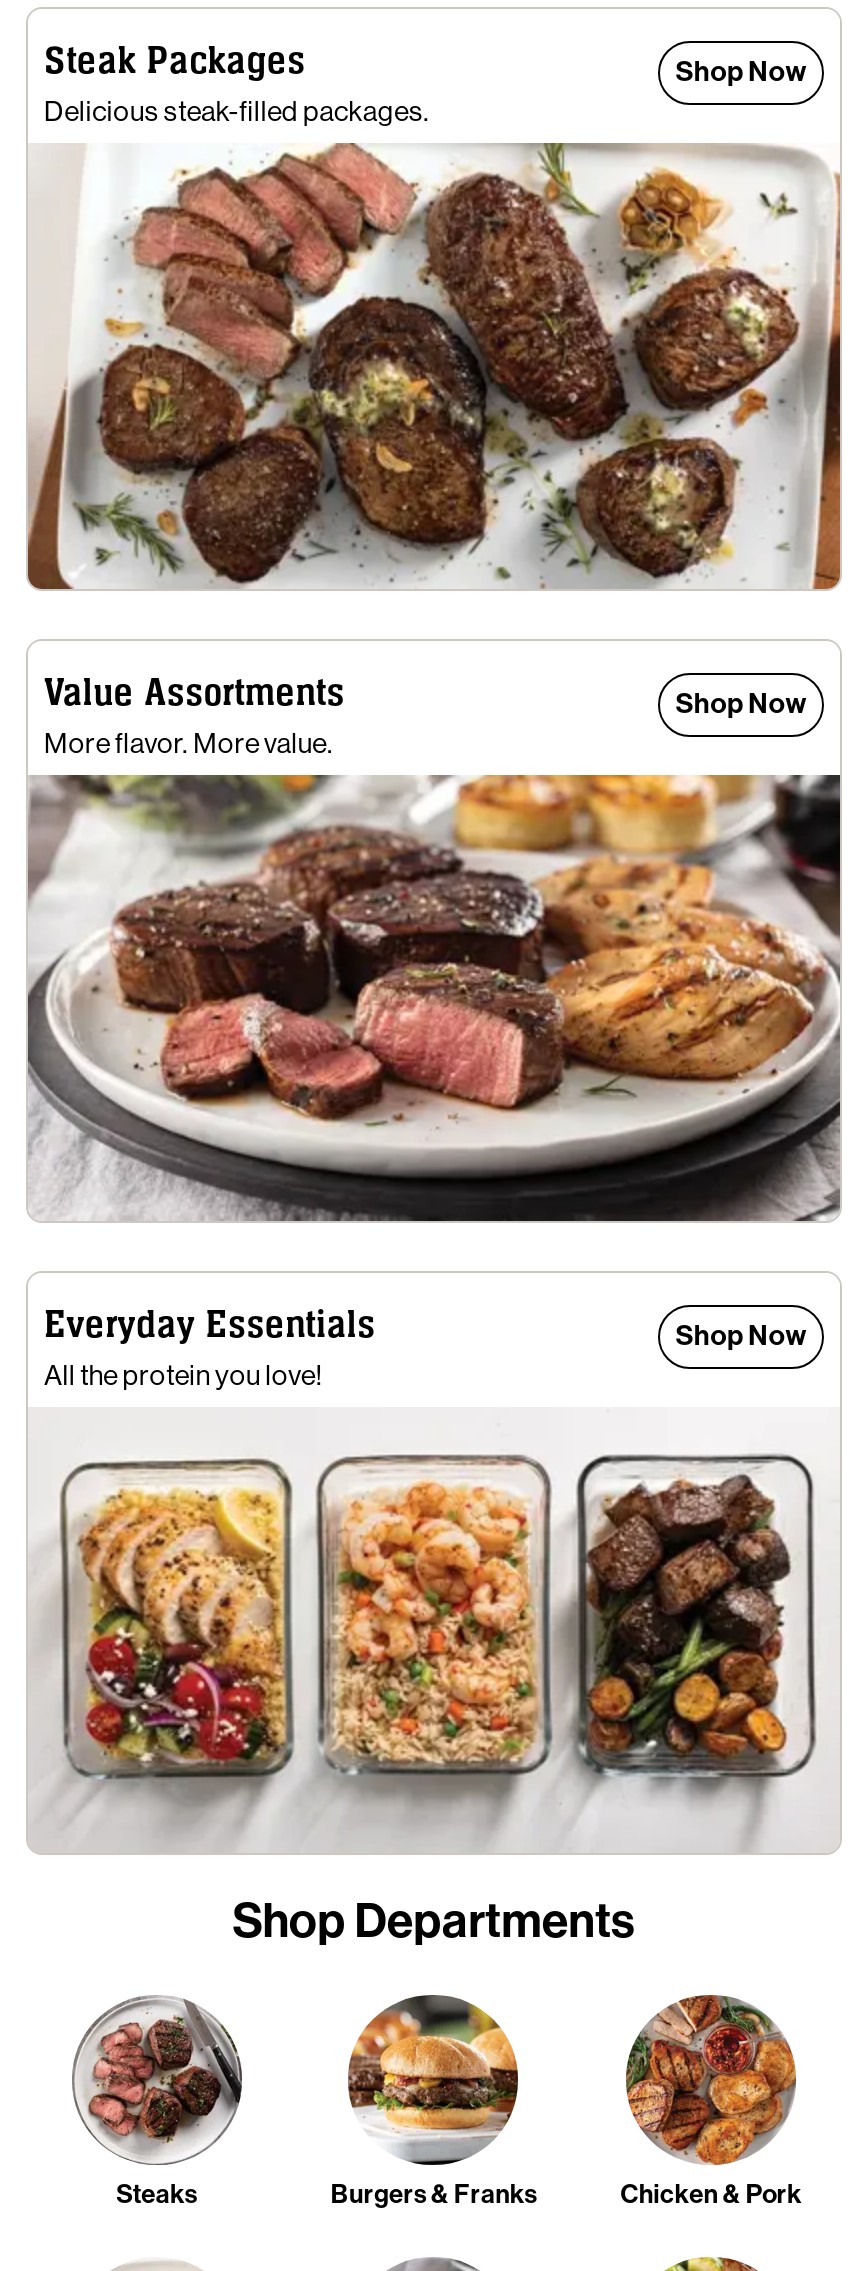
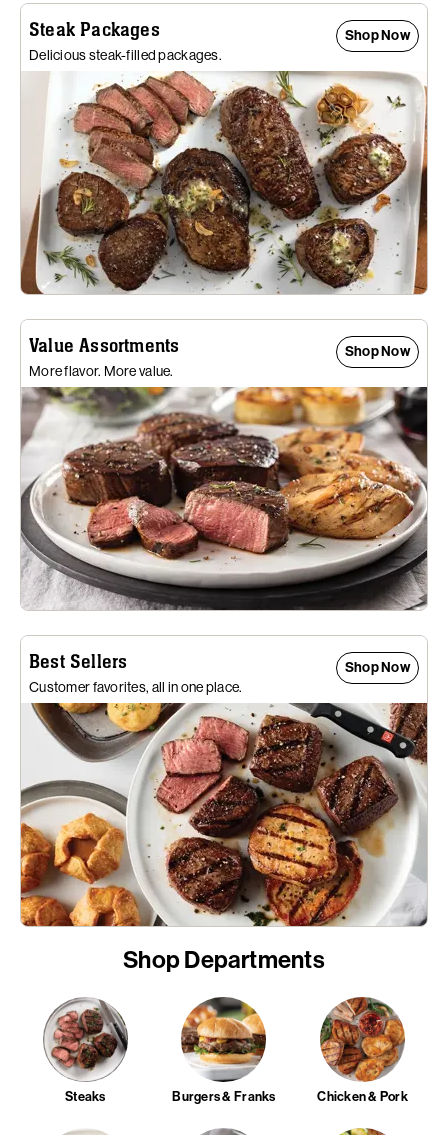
- Everyday Essentials
- All the protein you love!
+ Best Sellers
+ Customer favorites, all in one place.

- [image]
+ [image]
